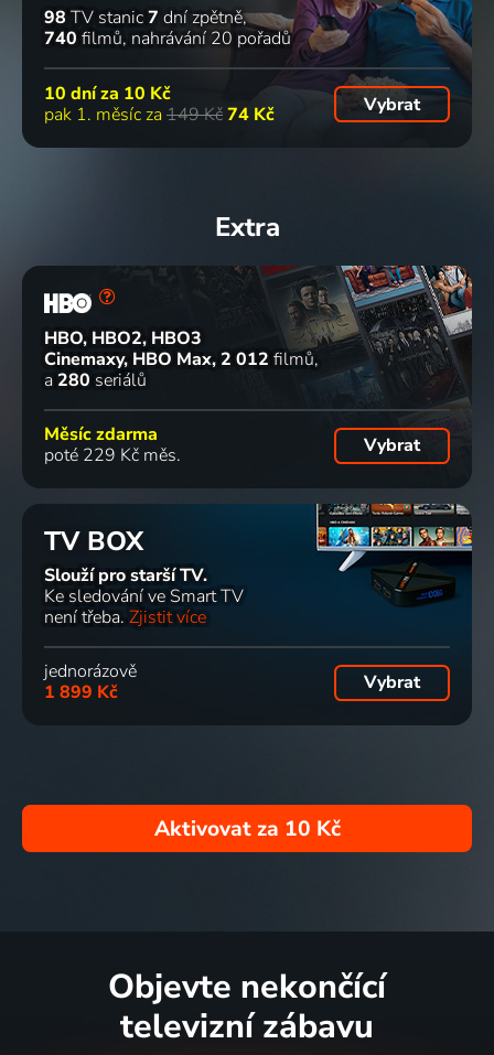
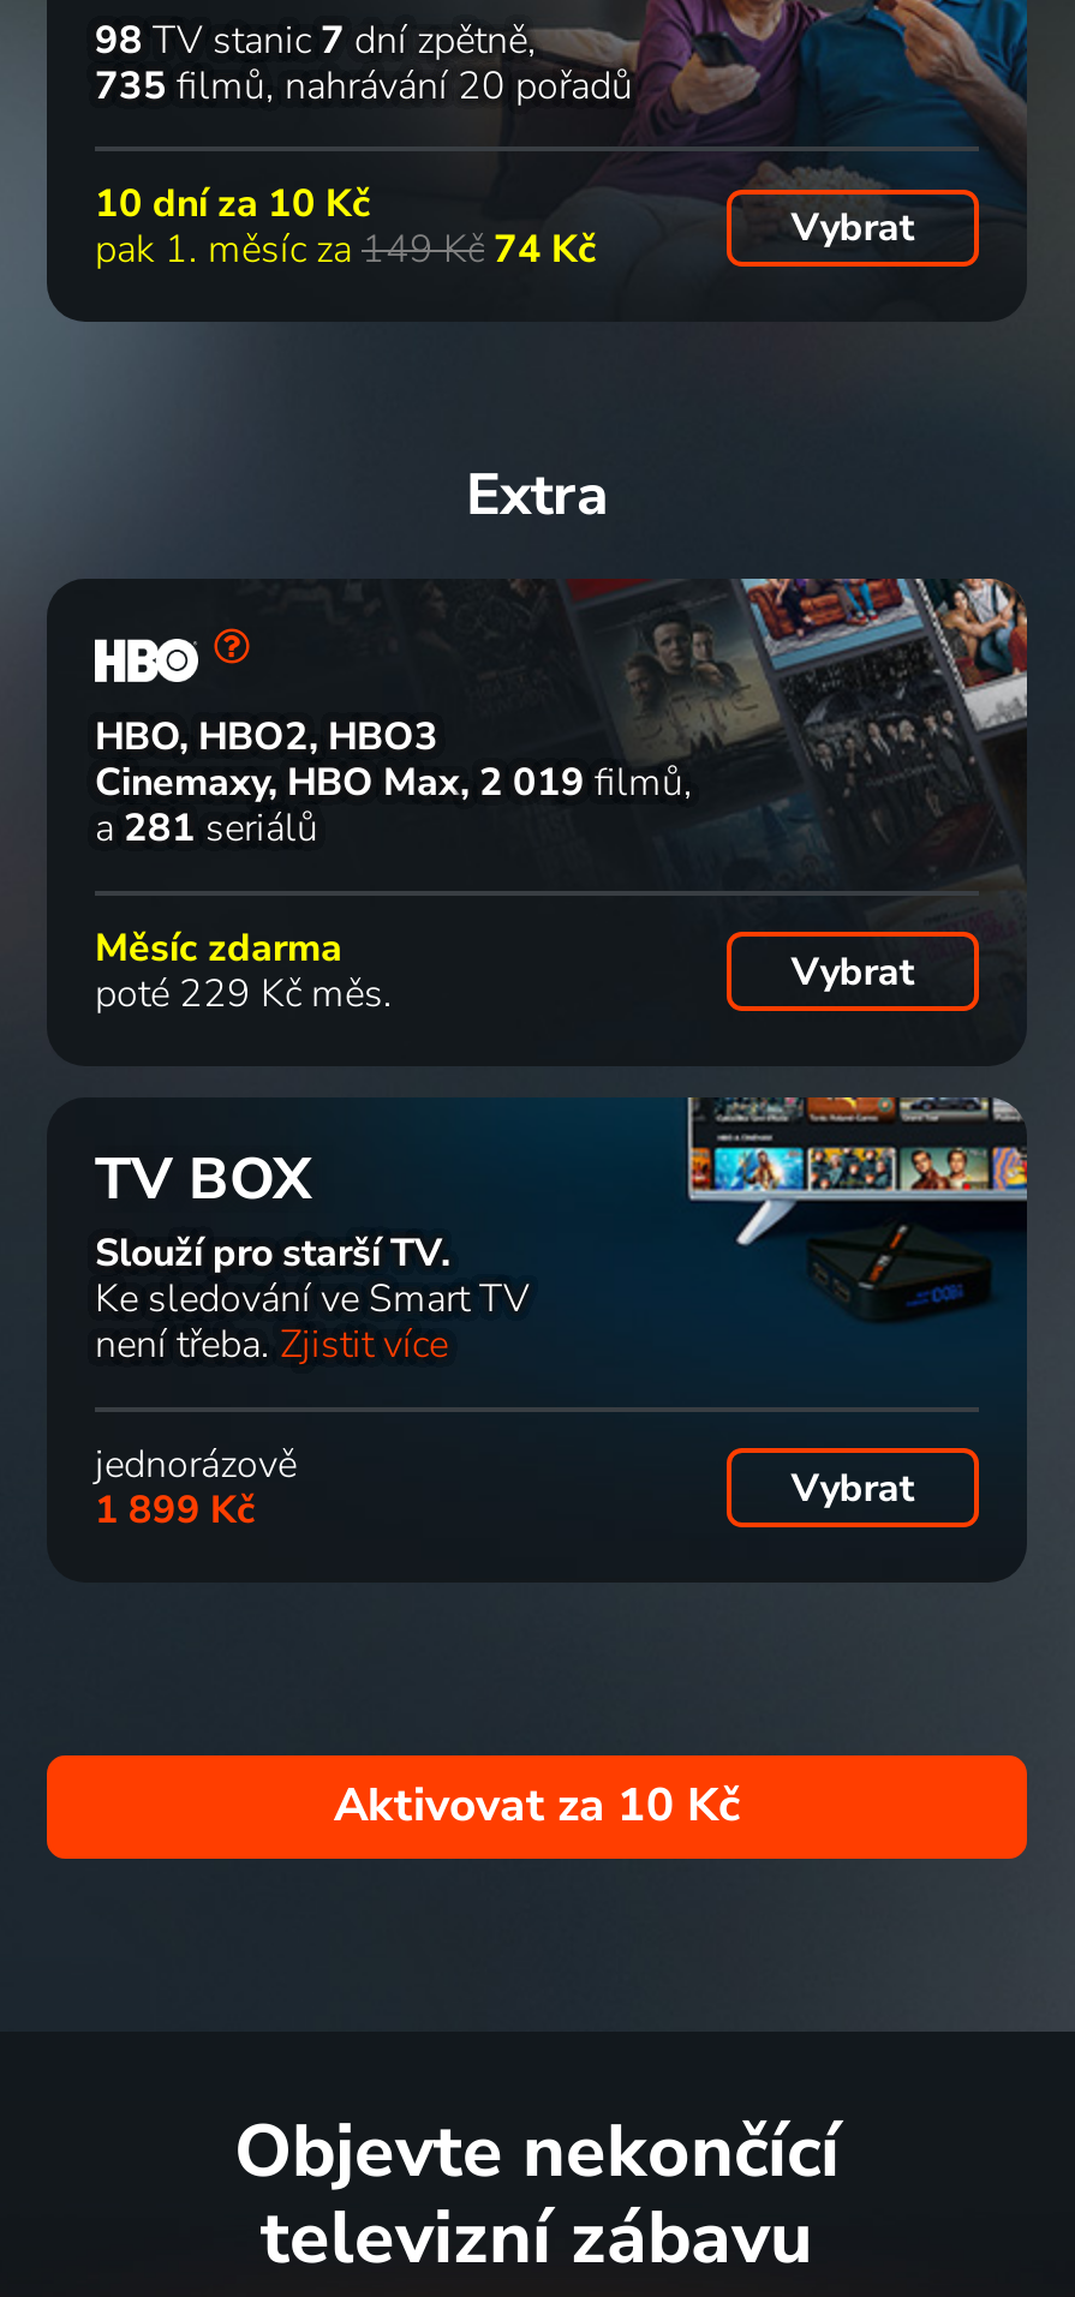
- 740 filmů nahrávání 20 pořadů
+ 735 filmů nahrávání 20 pořadů

- Cinemaxy, HBO Max 2 012 filmů
+ Cinemaxy, HBO Max 2 019 filmů

- a 280 seriálů
+ a 281 seriálů
